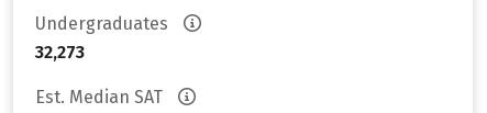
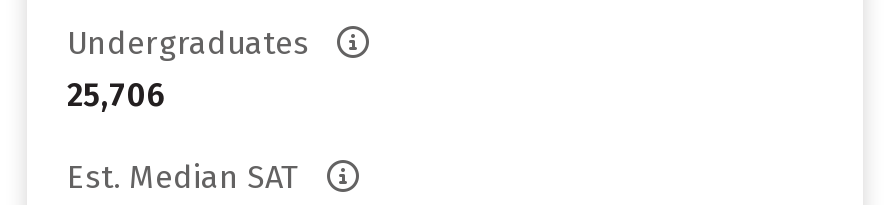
- 32,273
+ 25,706
